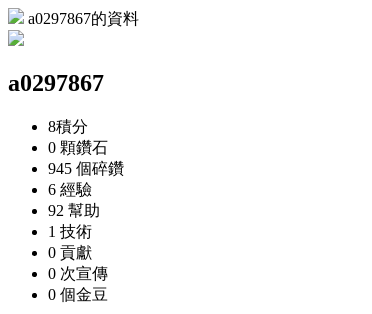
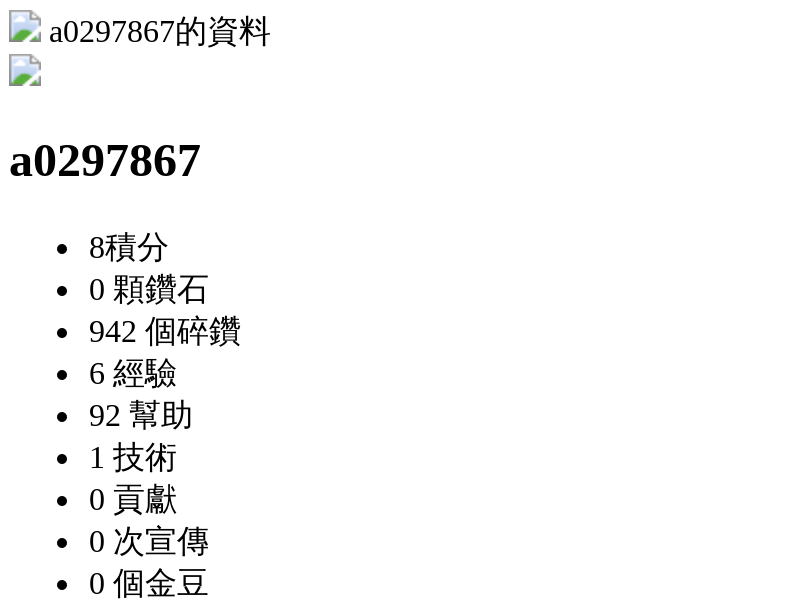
- 945 個碎鑽
+ 942 個碎鑽
